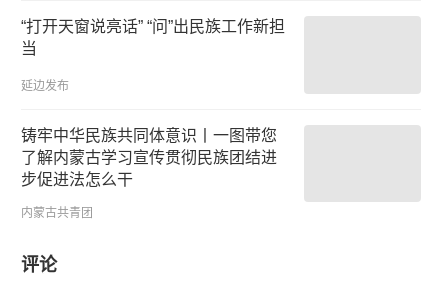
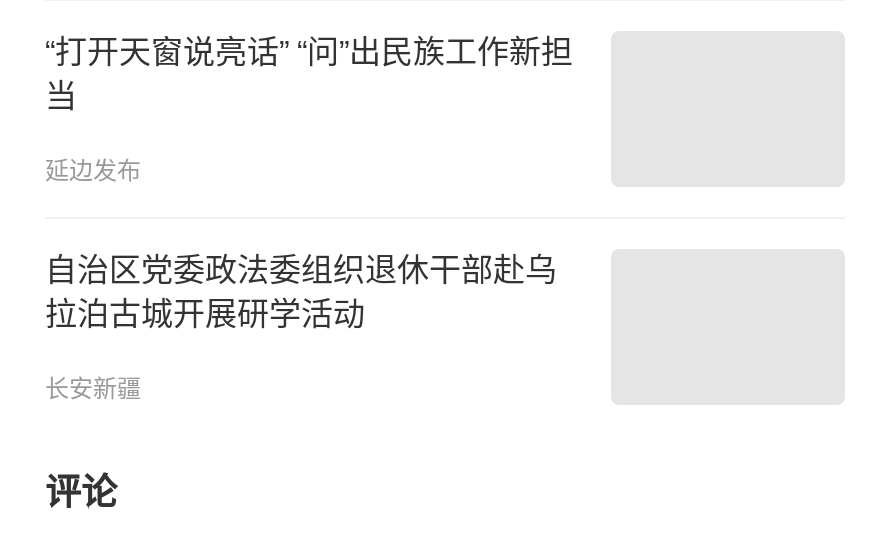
- 铸牢中华民族共同体意识丨一图带您
- 了解内蒙古学习宣传贯彻民族团结进
- 步促进法怎么干
+ 自治区党委政法委组织退休干部赴乌
+ 拉泊古城开展研学活动

- 内蒙古共青团
+ 长安新疆
